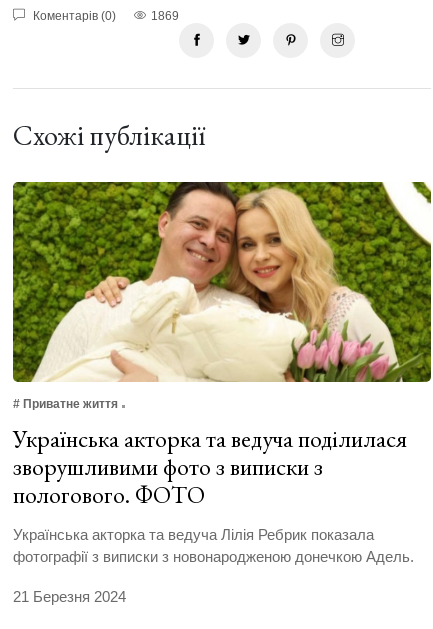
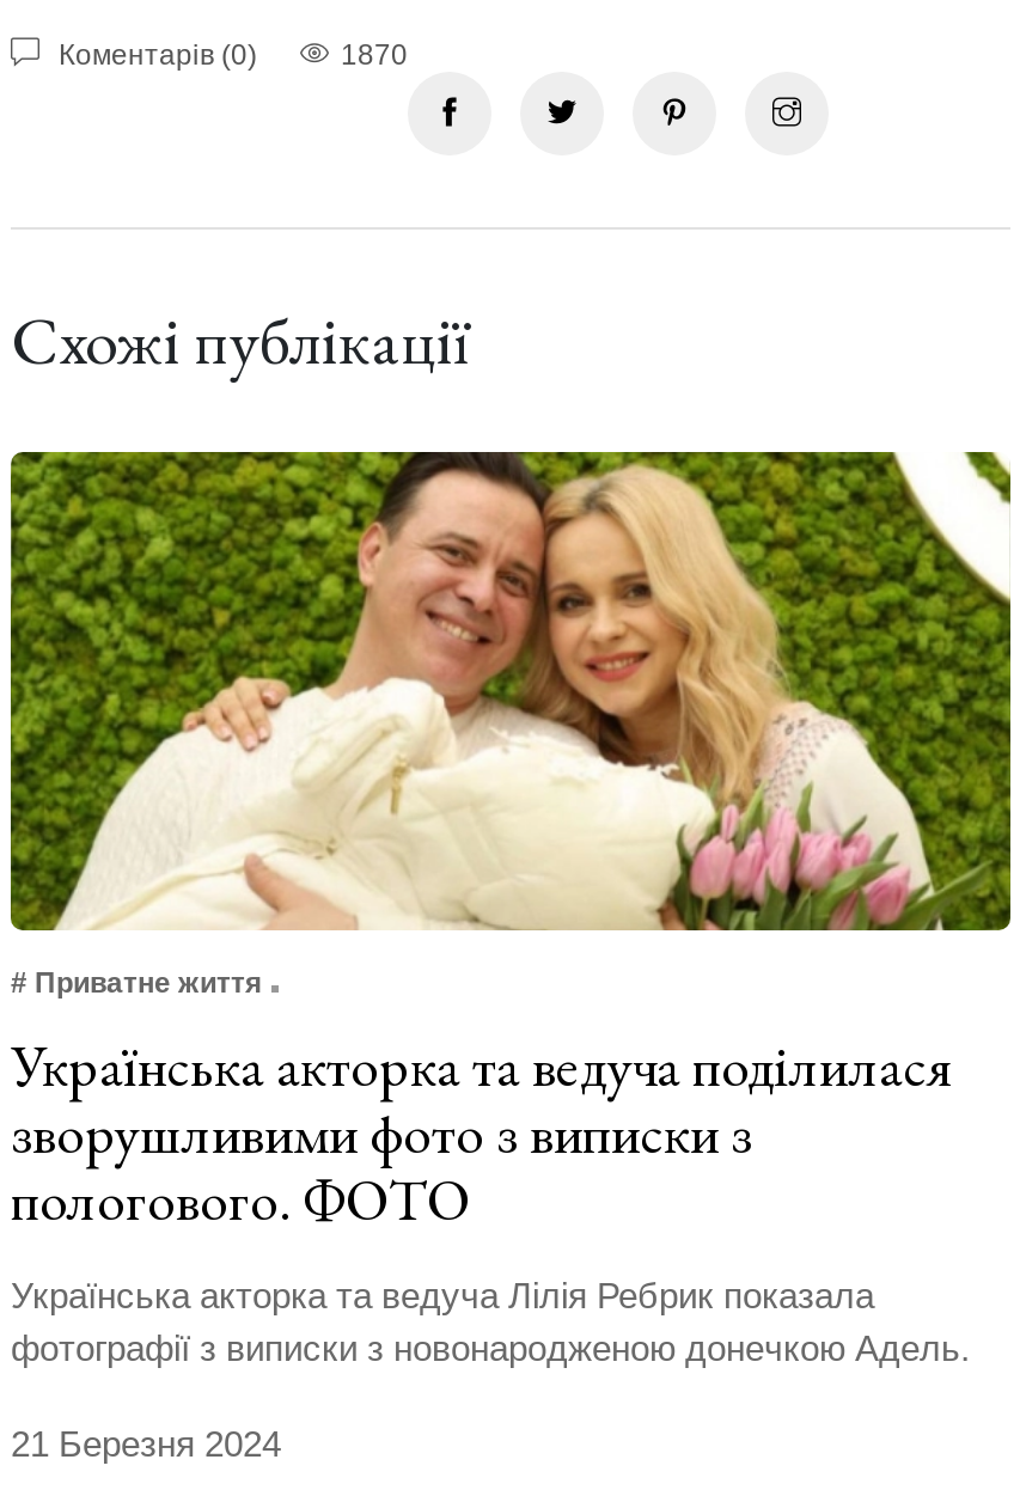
- 1869
+ 1870
